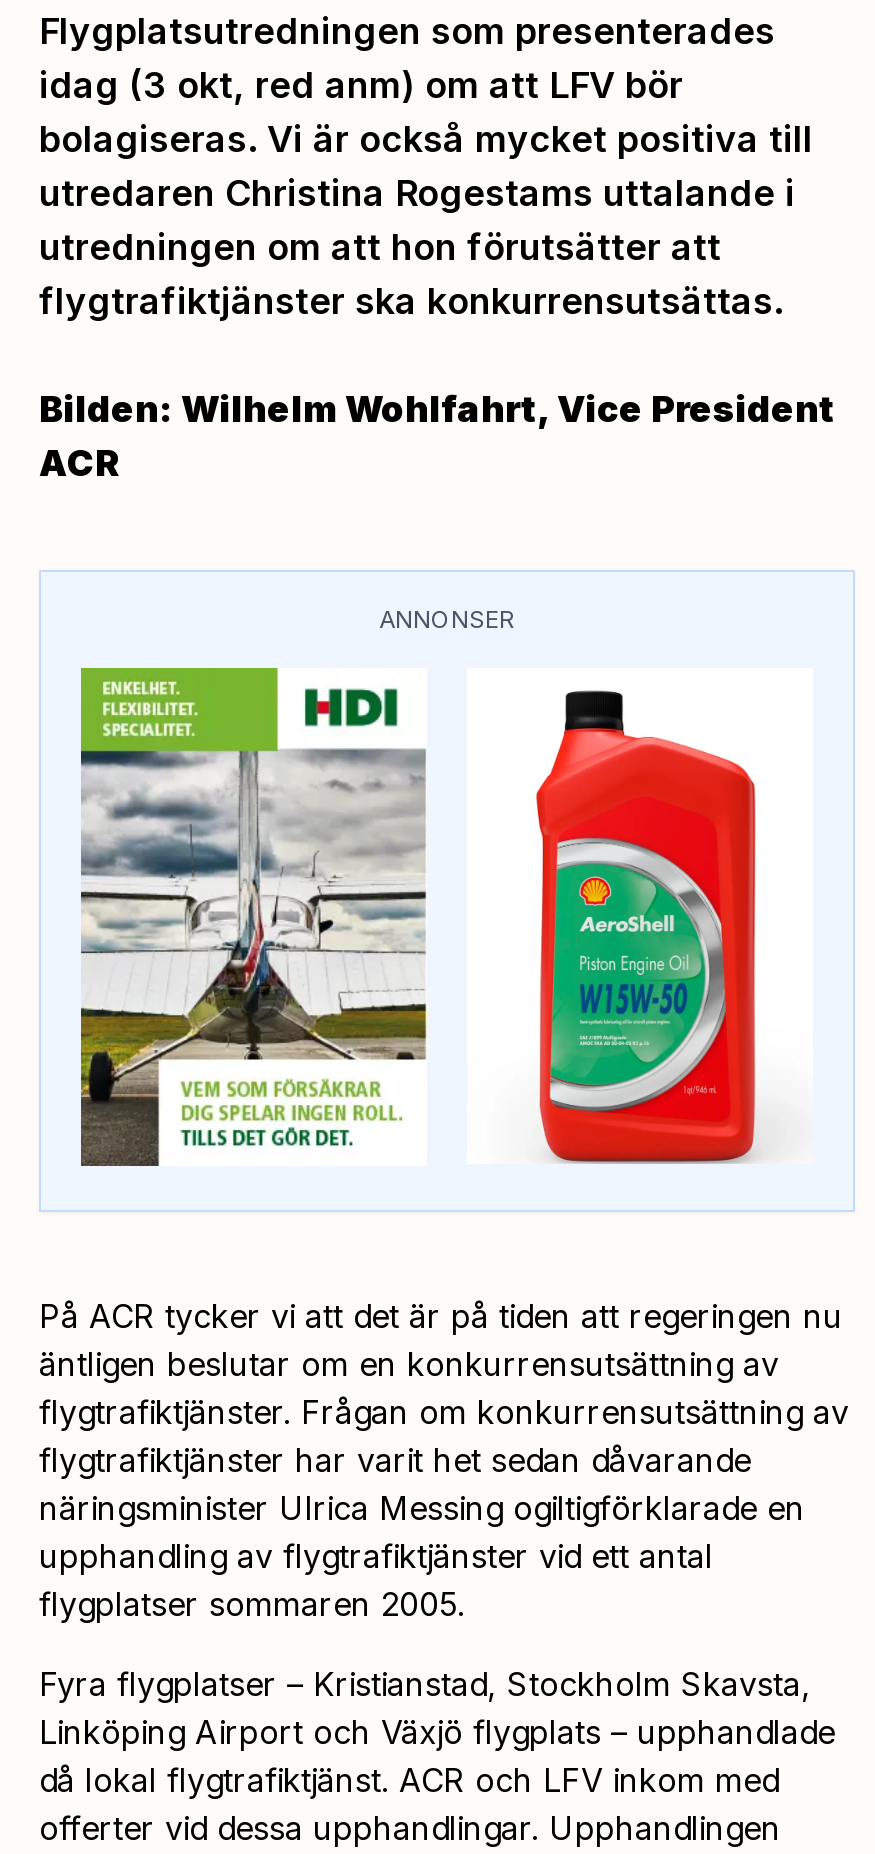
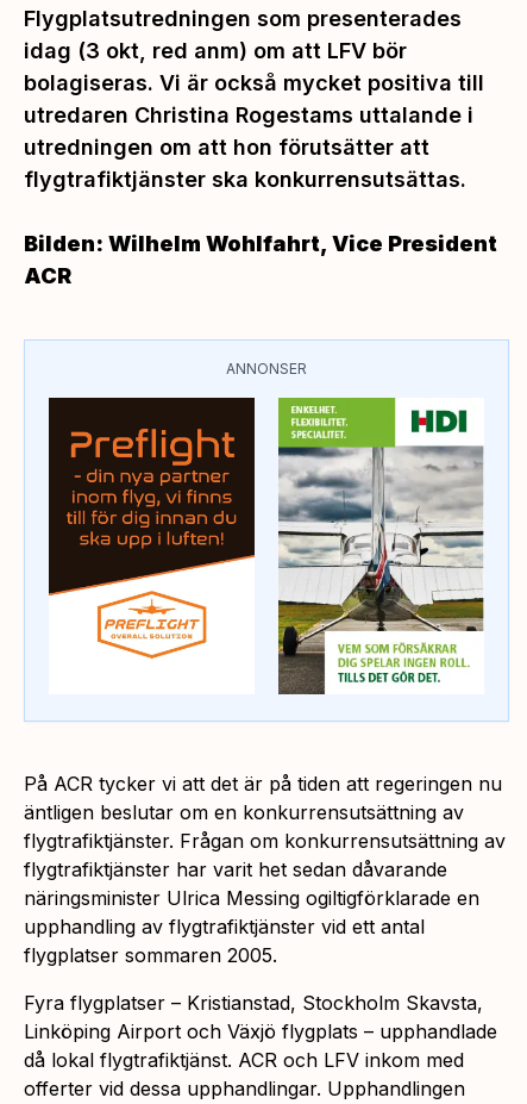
- [image]
+ [image]

- [image]
+ [image]
